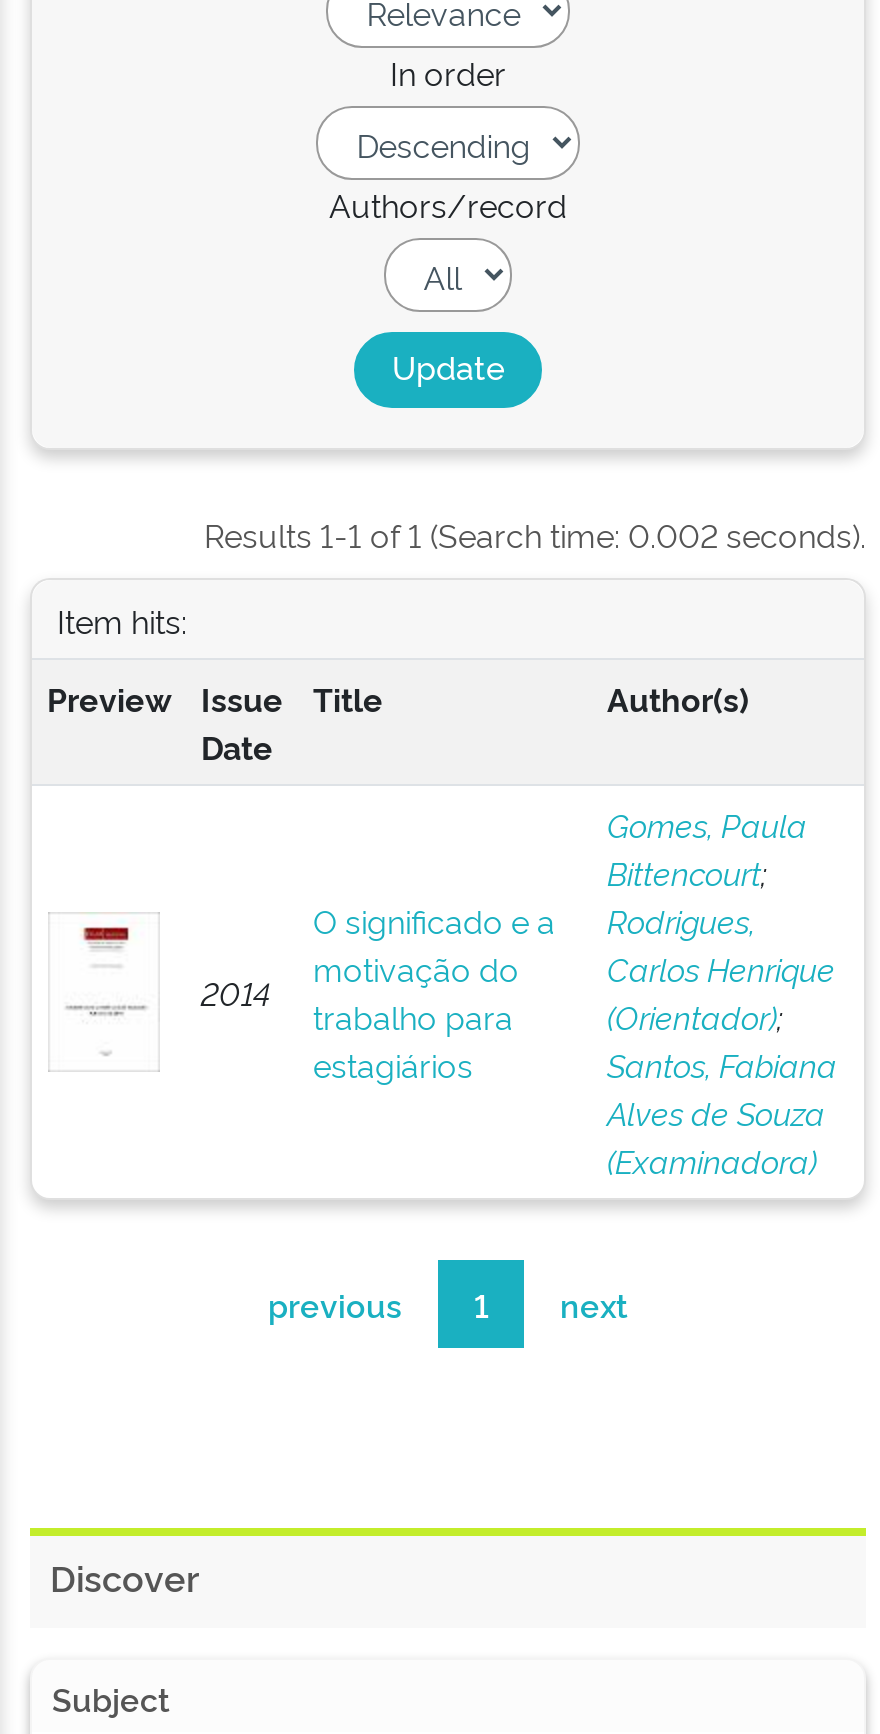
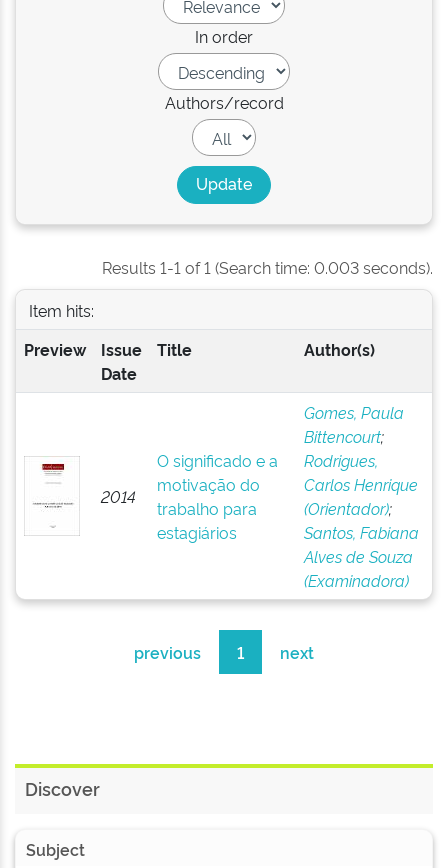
- Results 1-1 of 1 (Search time: 0.002 seconds).
+ Results 1-1 of 1 (Search time: 0.003 seconds).
